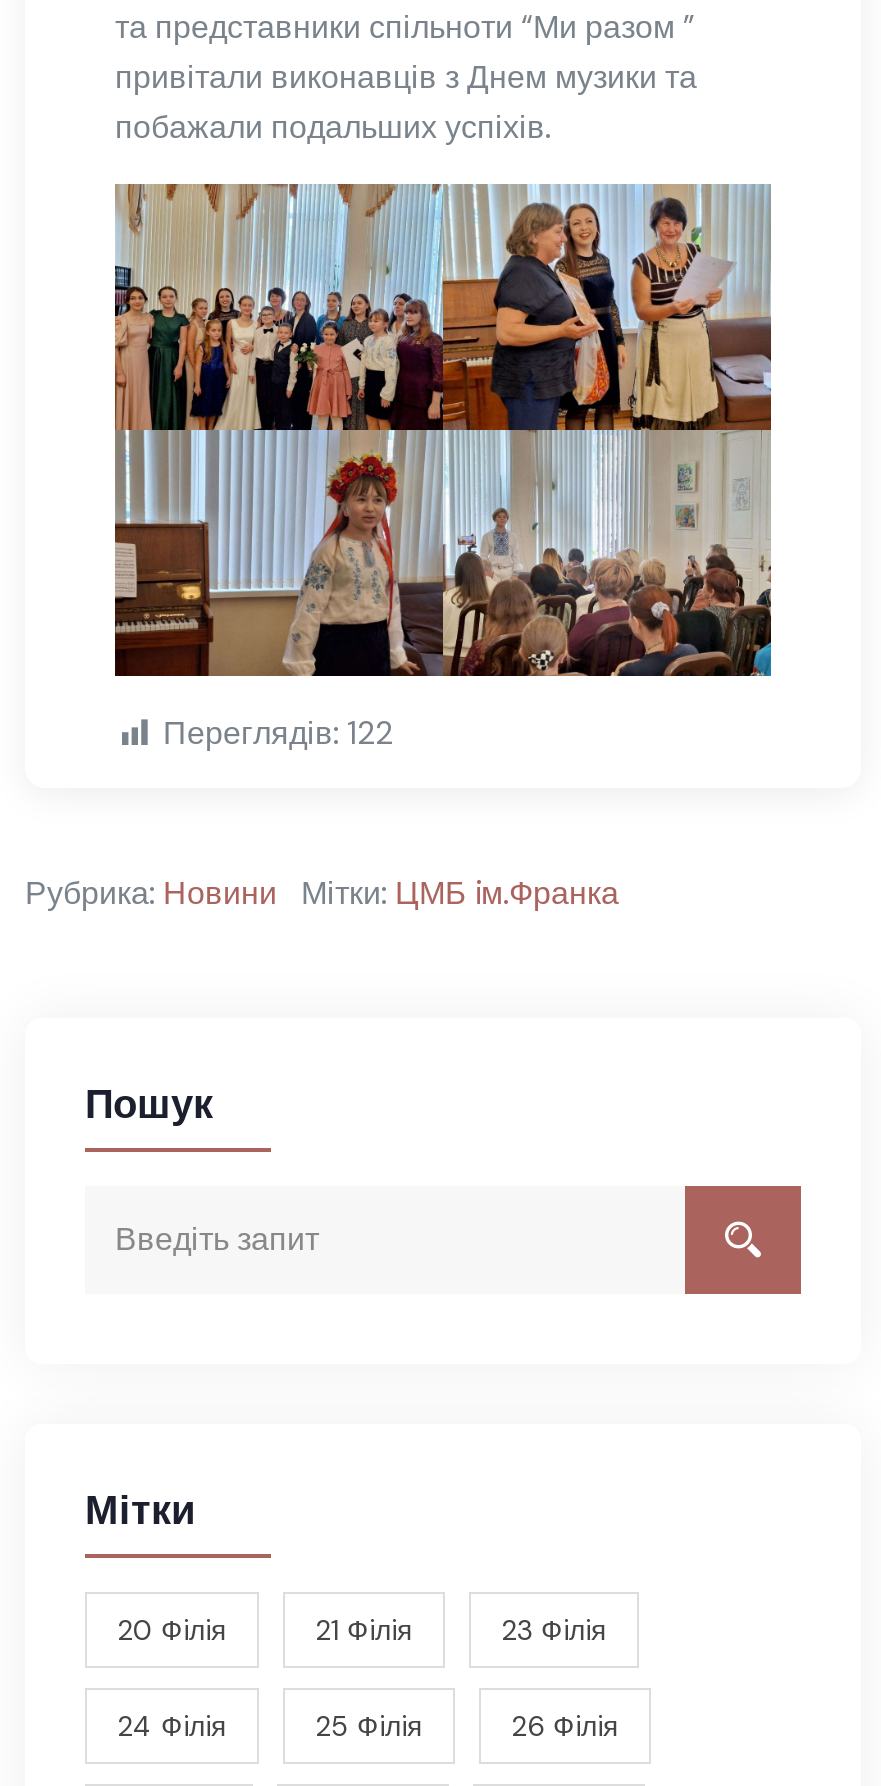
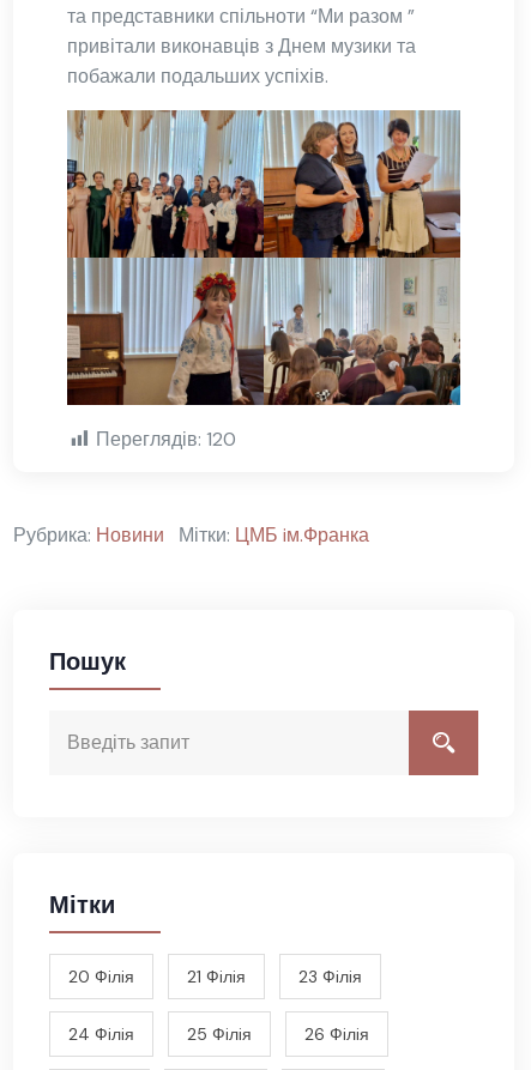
- Переглядів: 122
+ Переглядів: 120
